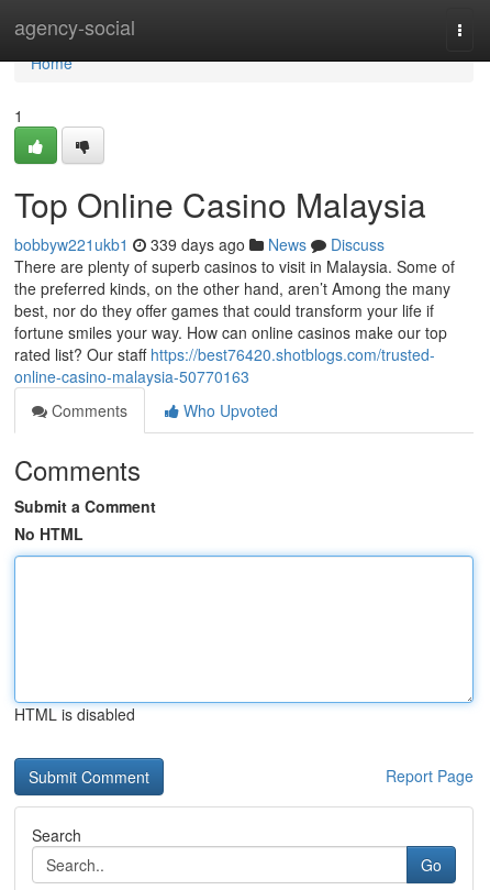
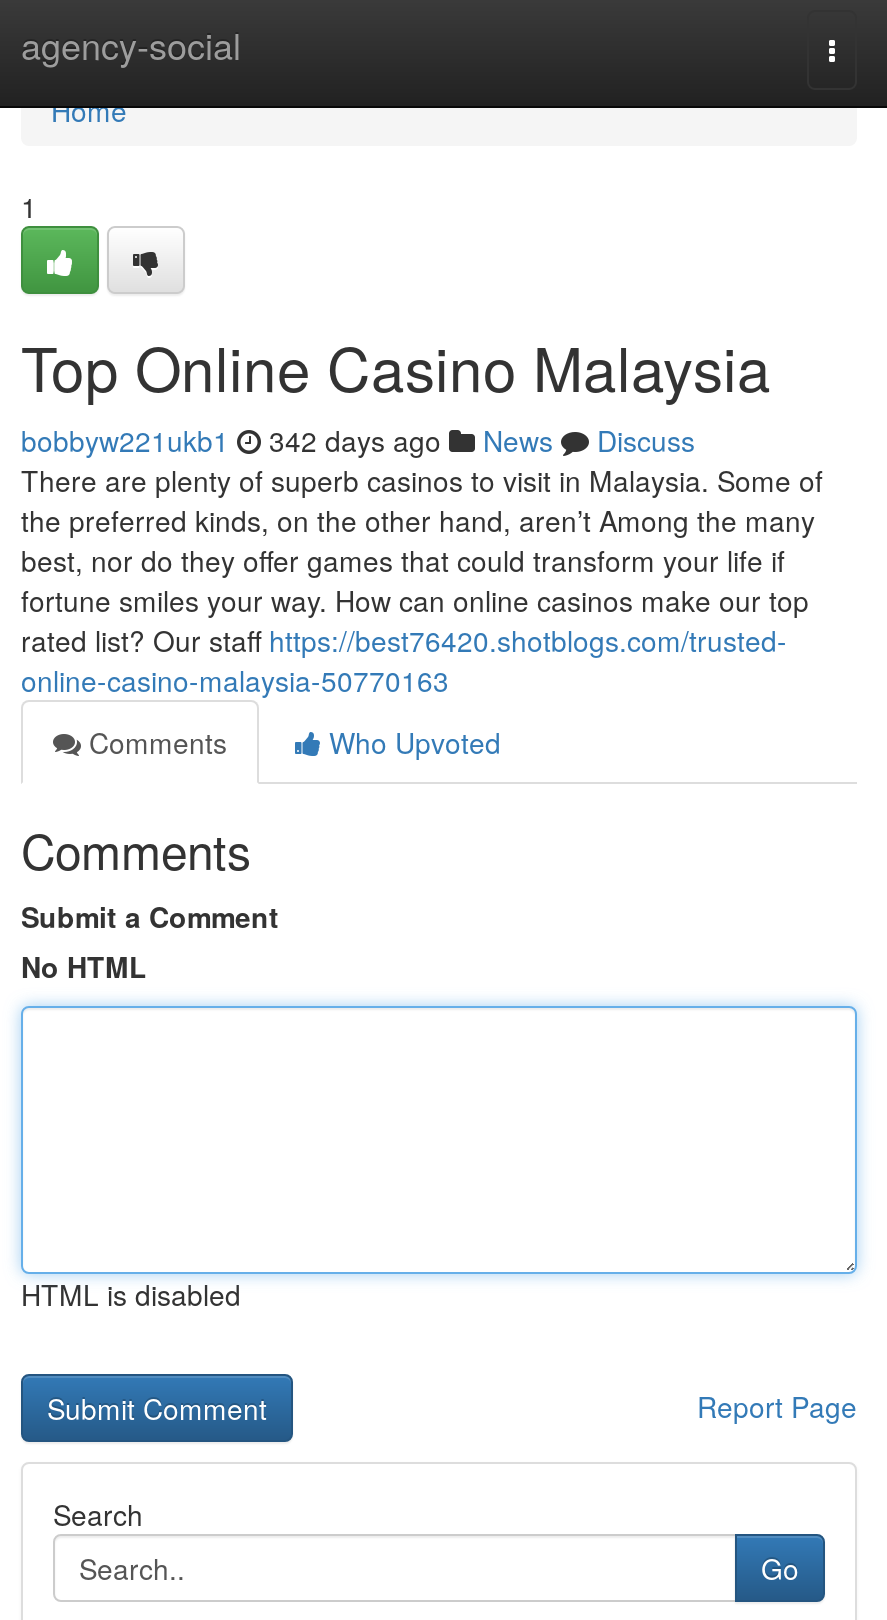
- bobbyw221ukb1 339 days ago News Discuss
+ bobbyw221ukb1 342 days ago News Discuss
